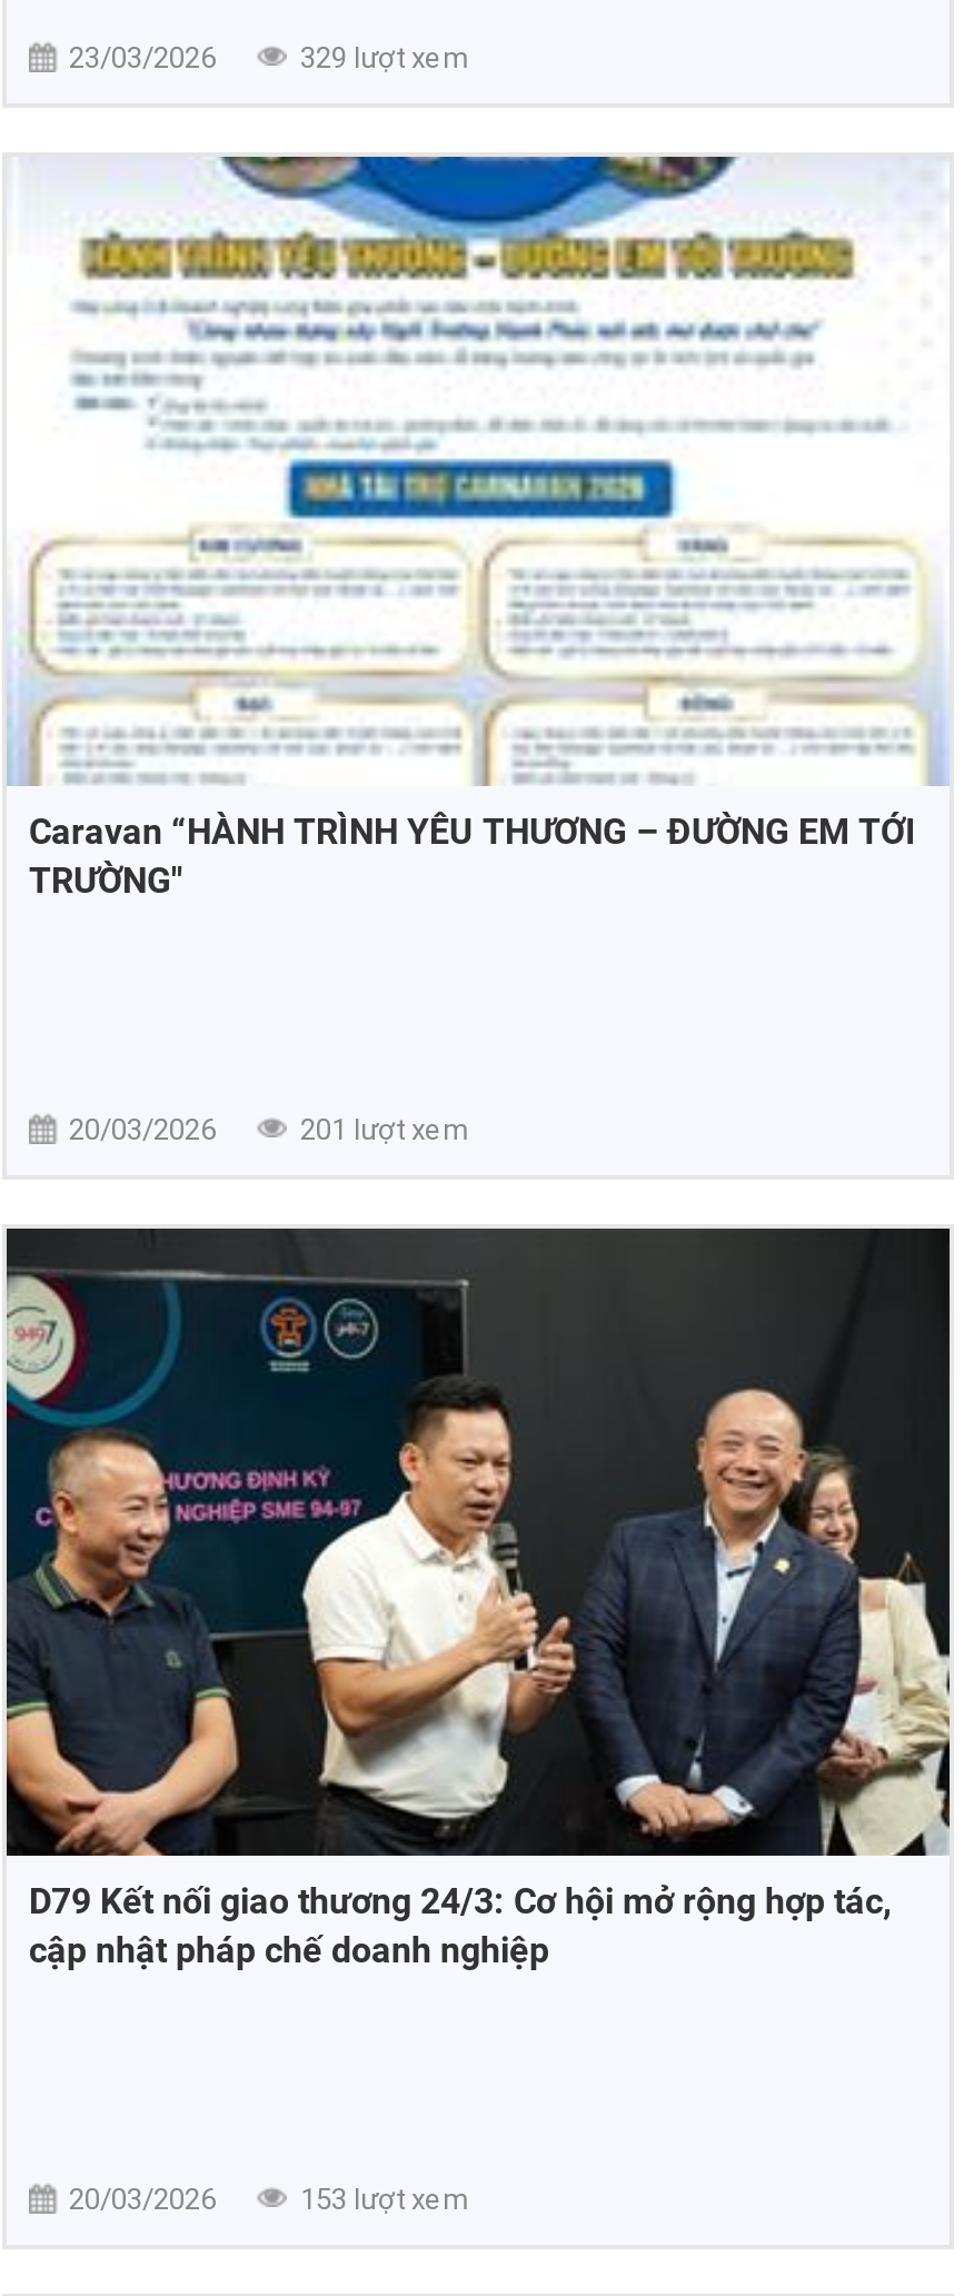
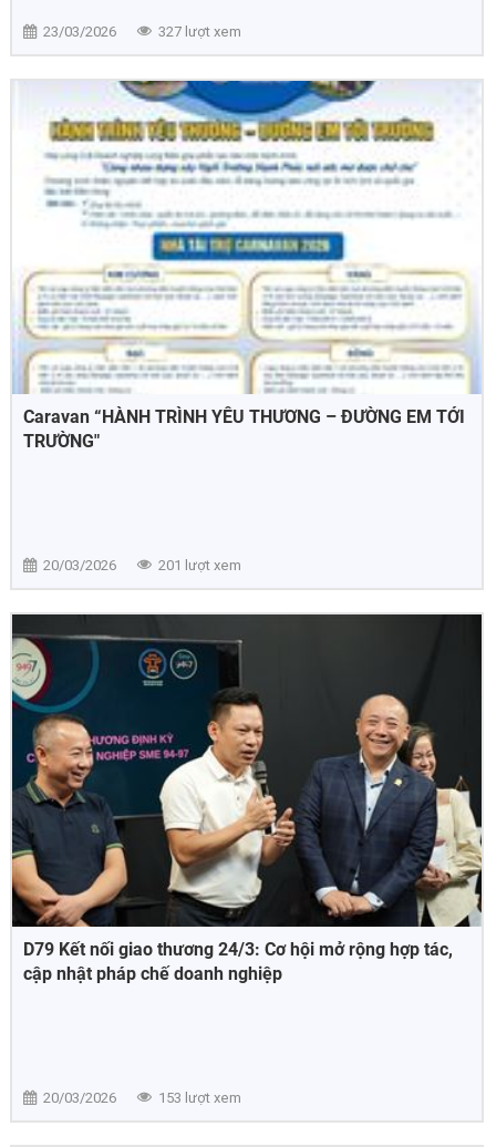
- 329 lượt xem
+ 327 lượt xem
